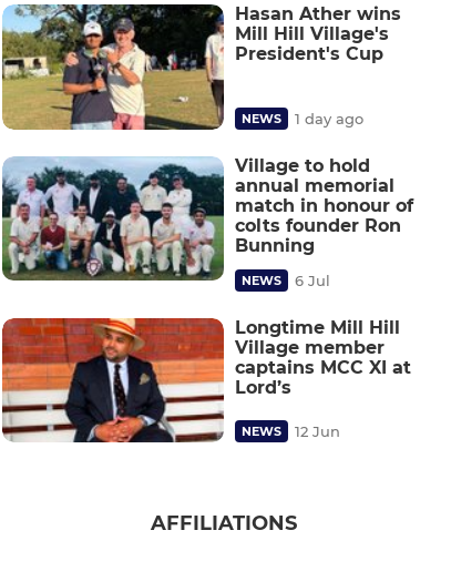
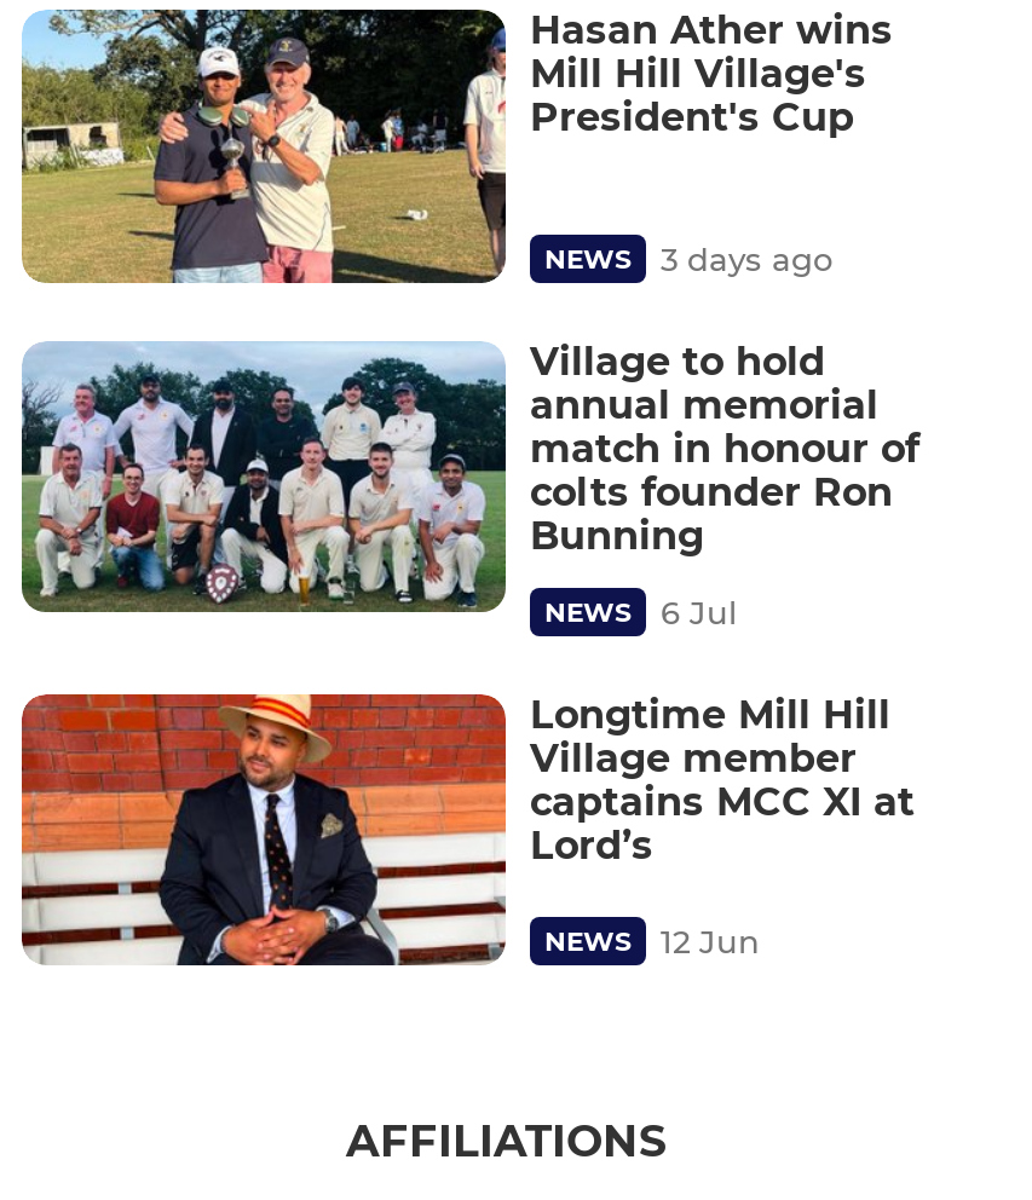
- NEWS 1 day ago
+ NEWS 3 days ago
